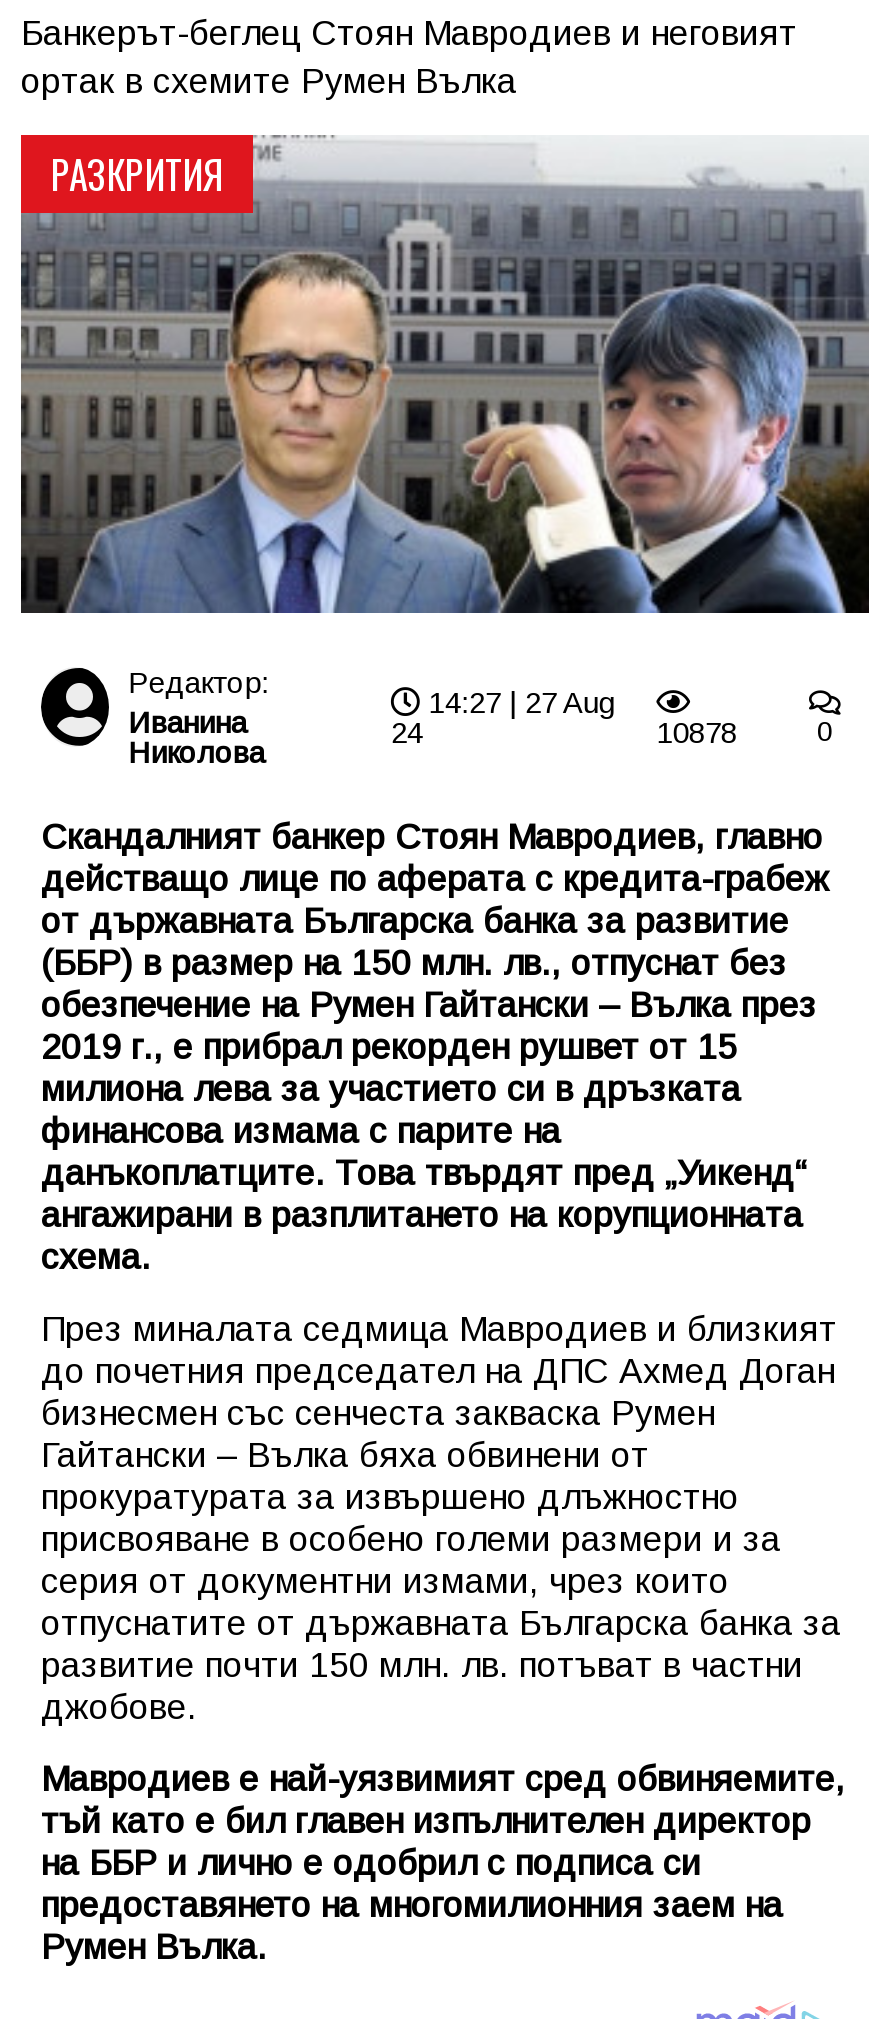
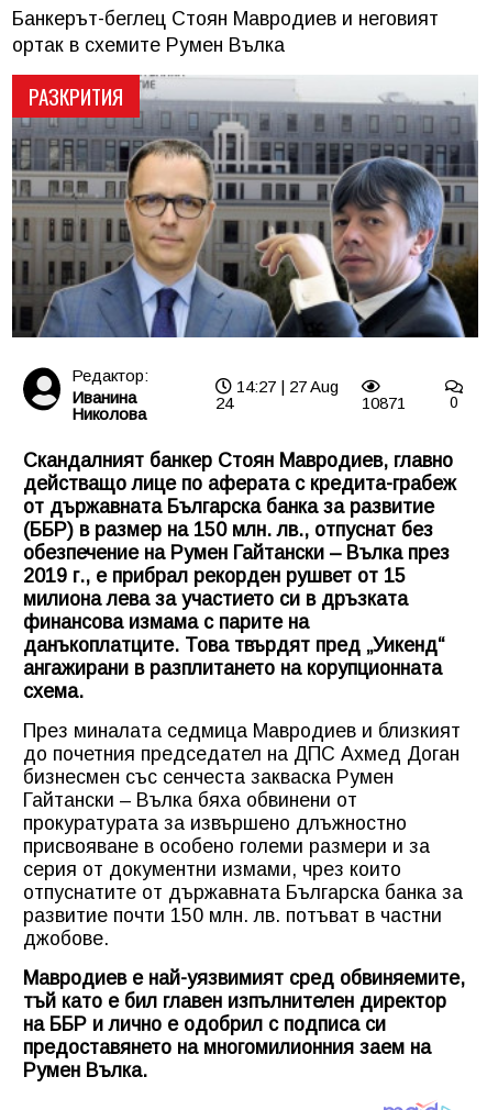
- 10878
+ 10871
